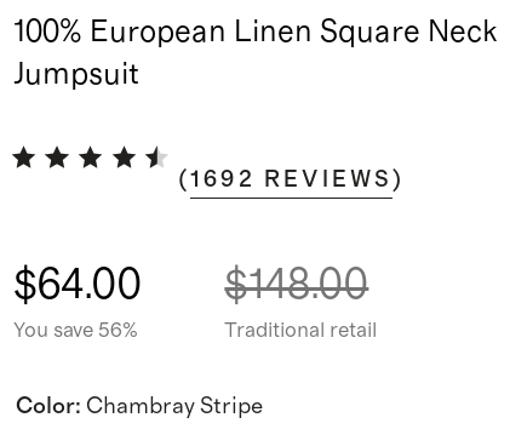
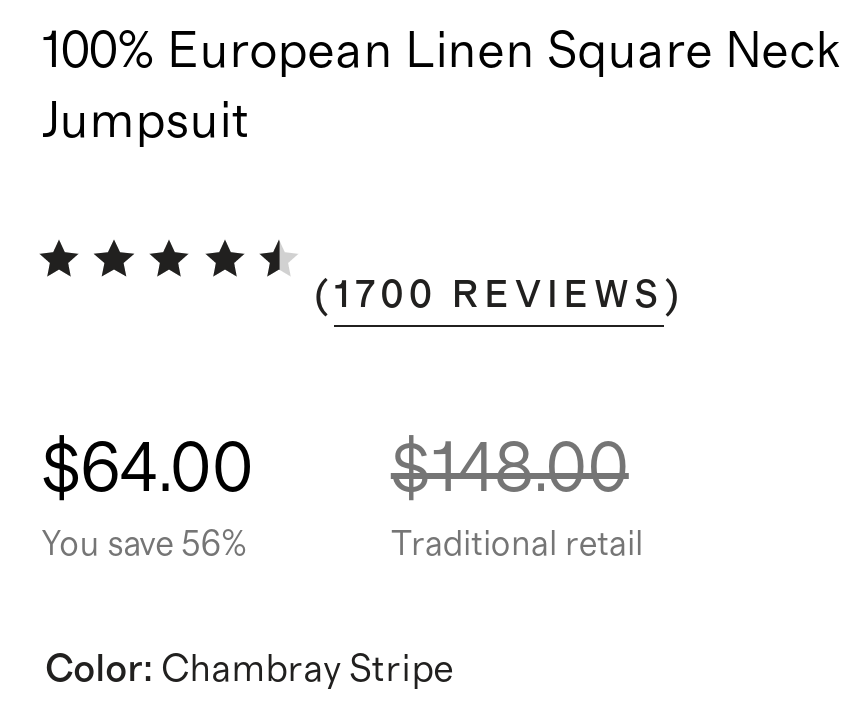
- (1692 REVIEWS)
+ (1700 REVIEWS)
